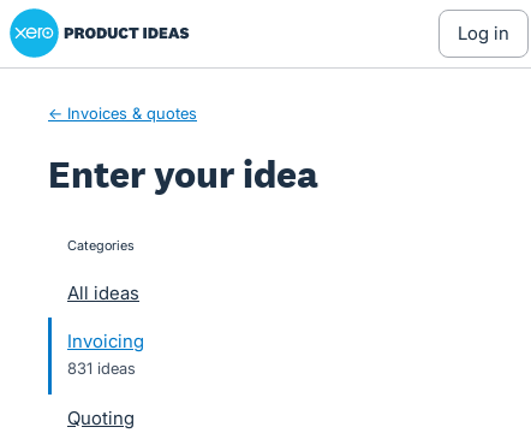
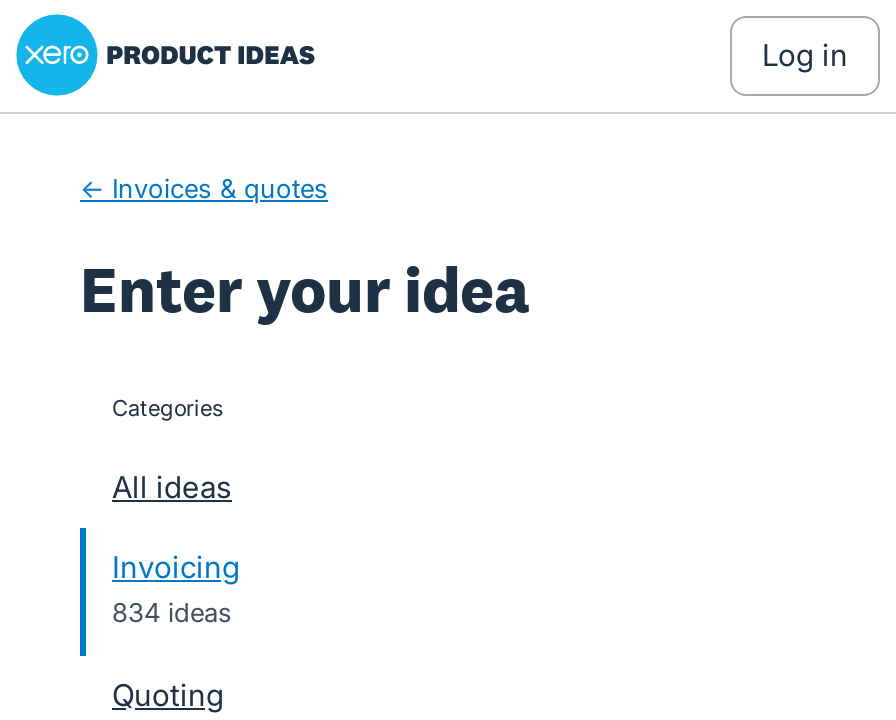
- 831 ideas
+ 834 ideas
